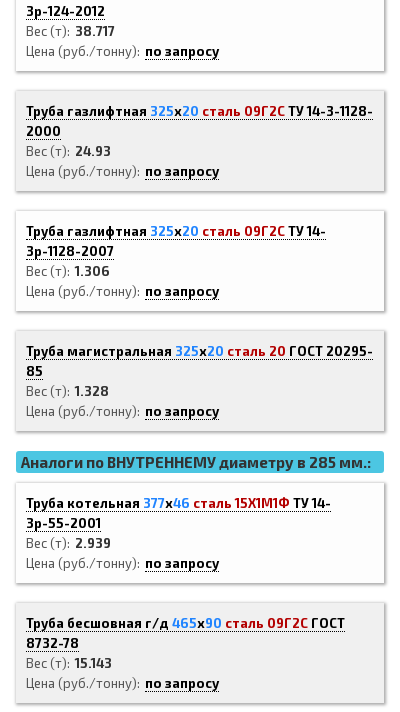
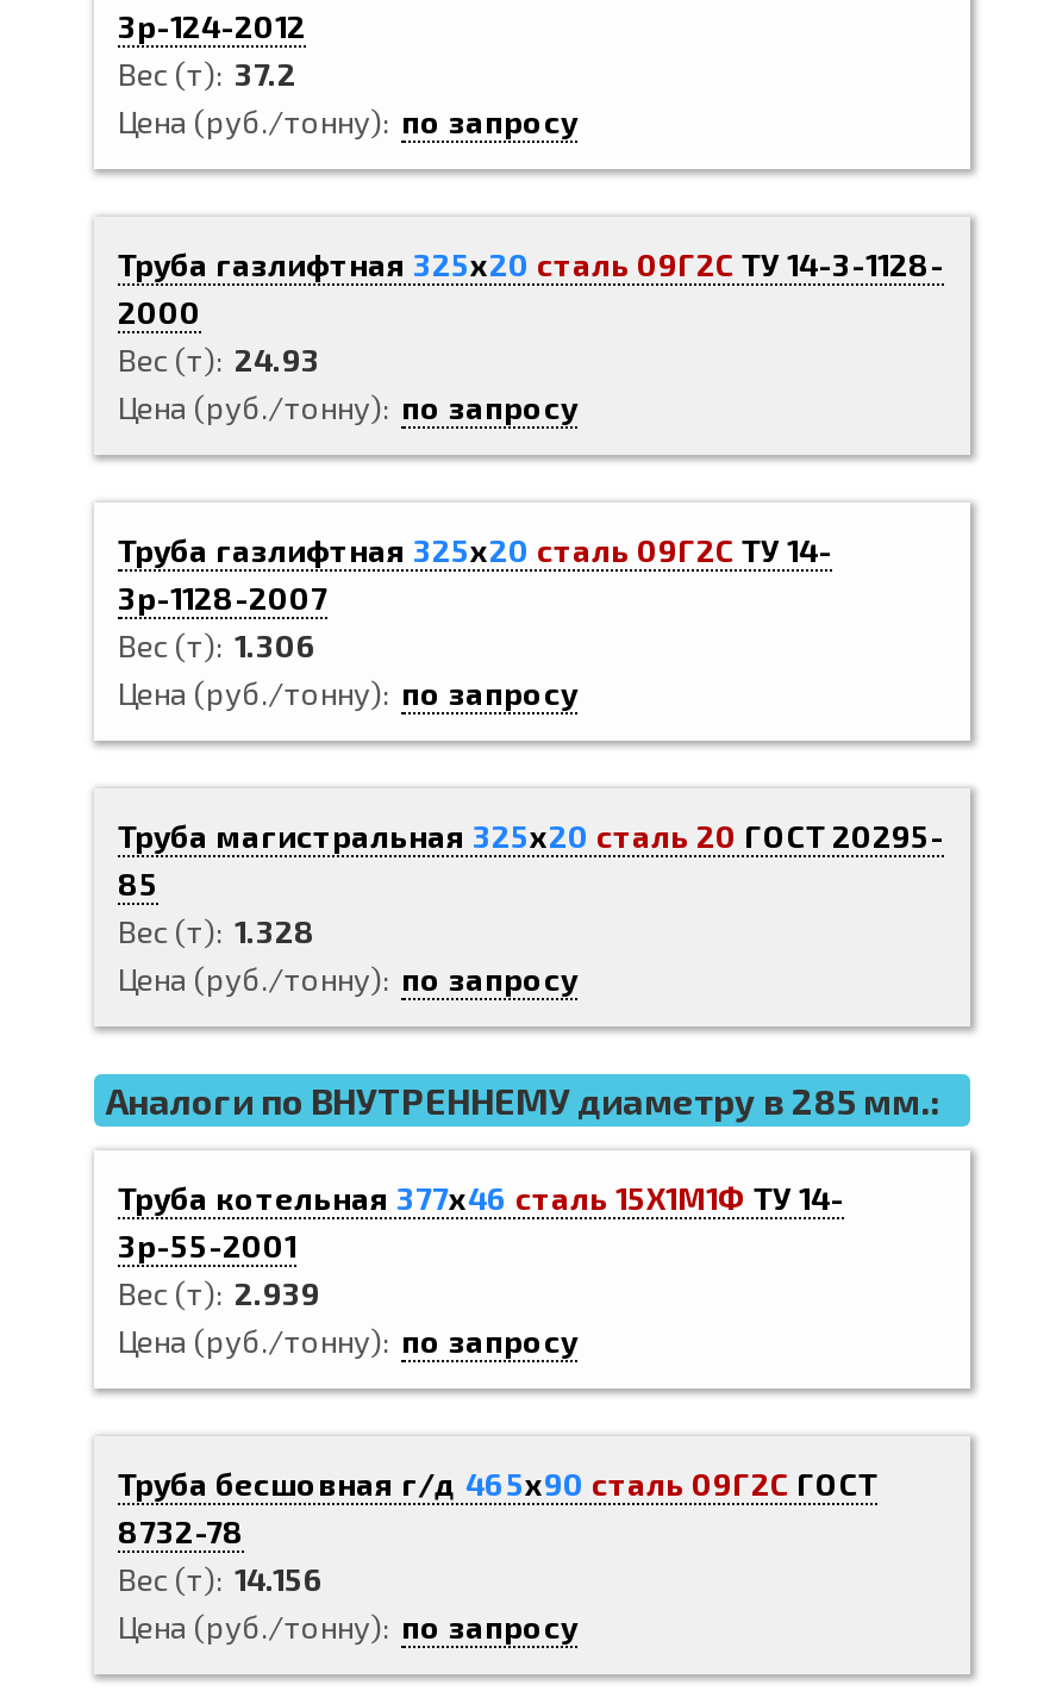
- Вес (т) 38.717
+ Вес (т) 37.2

- Вес (т) 15.143
+ Вес (т) 14.156
